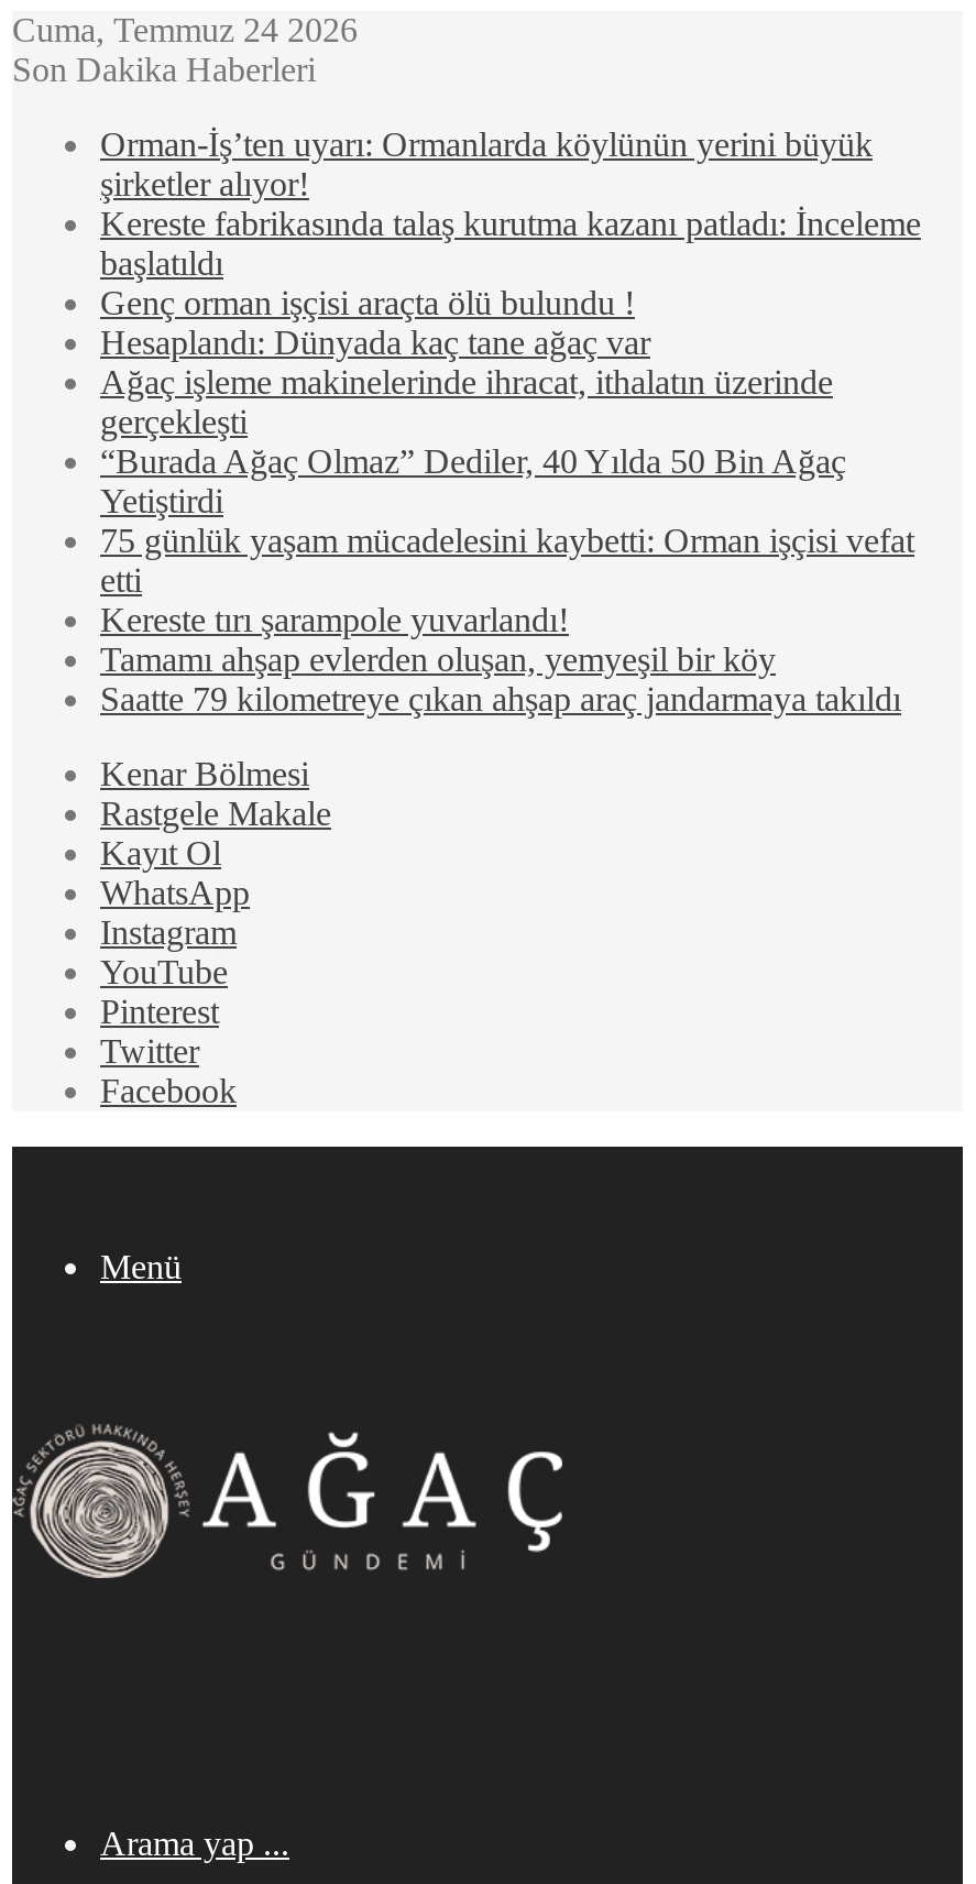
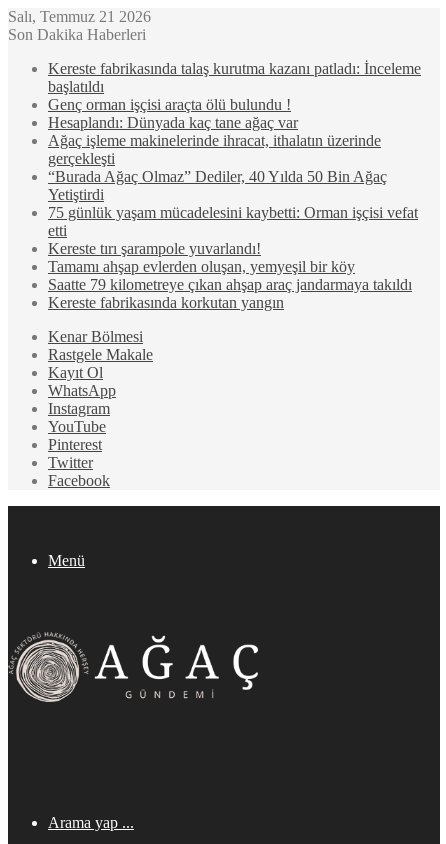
- Cuma, Temmuz 24 2026
+ Salı, Temmuz 21 2026

- Orman-İş’ten uyarı: Ormanlarda köylünün yerini büyük
- şirketler alıyor!

moved up: Kereste fabrikasında talaş kurutma kazanı patladı: İnceleme | başlatıldı | Genç orman işçisi araçta ölü bulundu ! | ... | Tamamı ahşap evlerden oluşan, yemyeşil bir köy | Saatte 79 kilometreye çıkan ahşap araç jandarmaya takıldı

+ Kereste fabrikasında korkutan yangın
